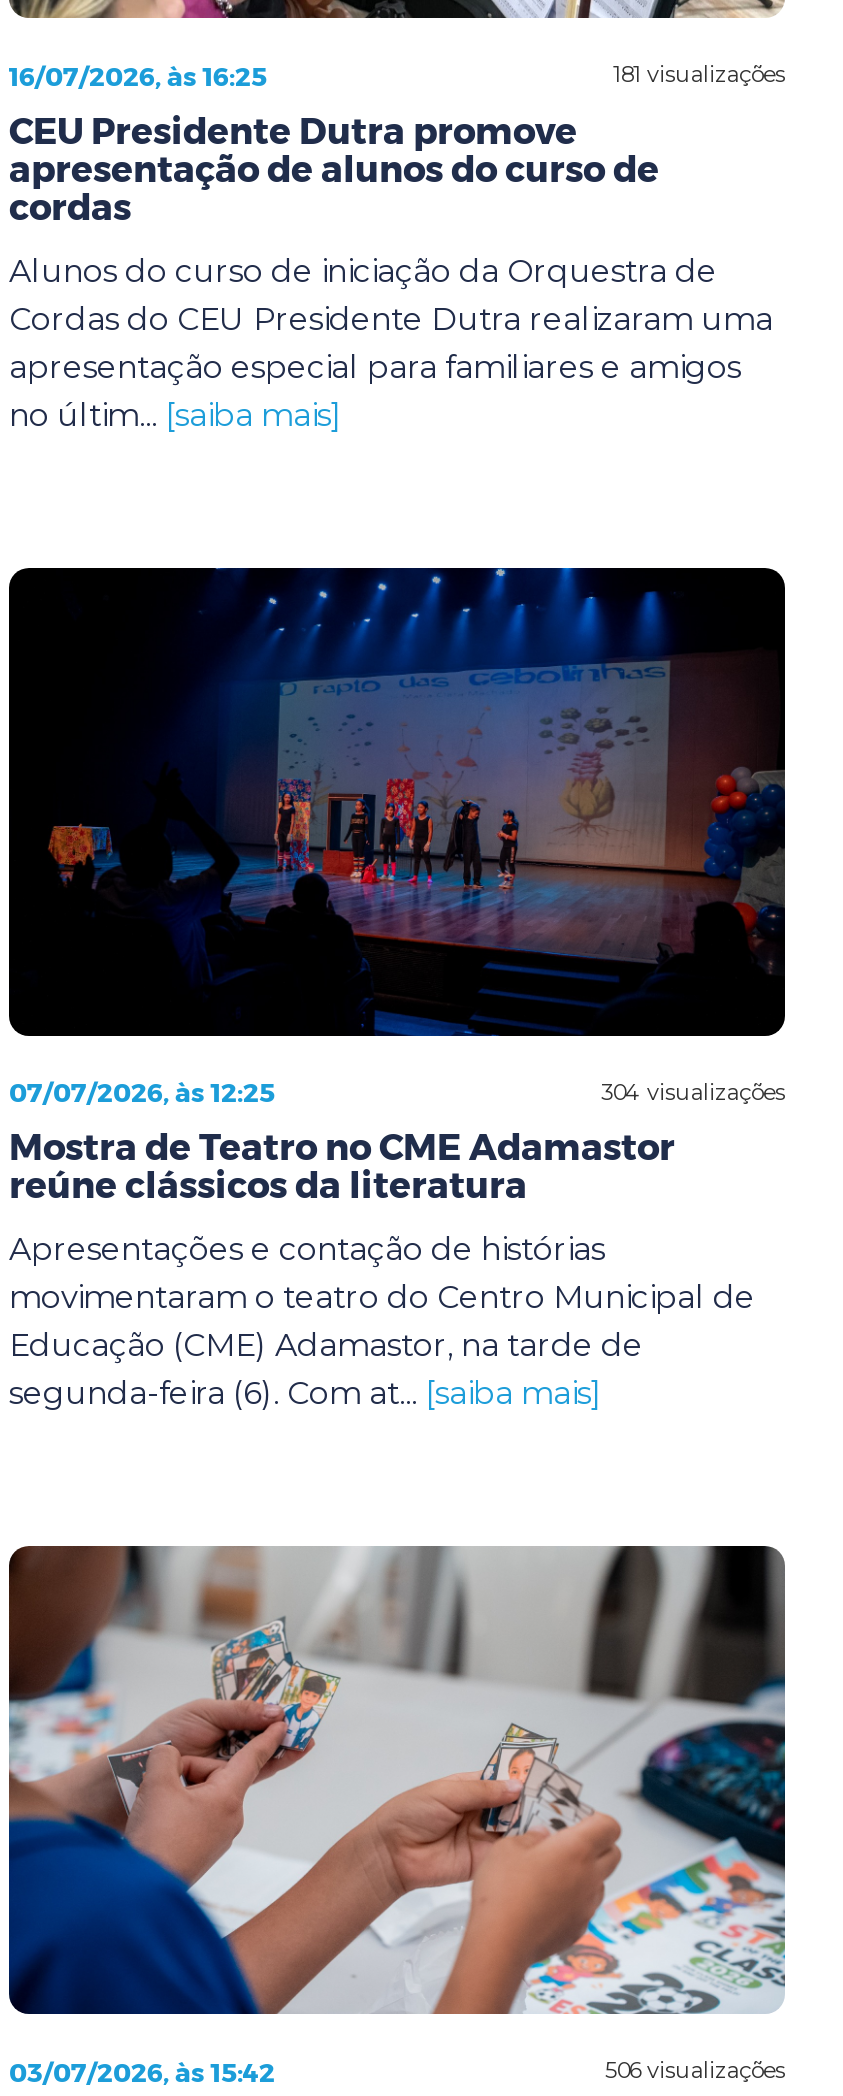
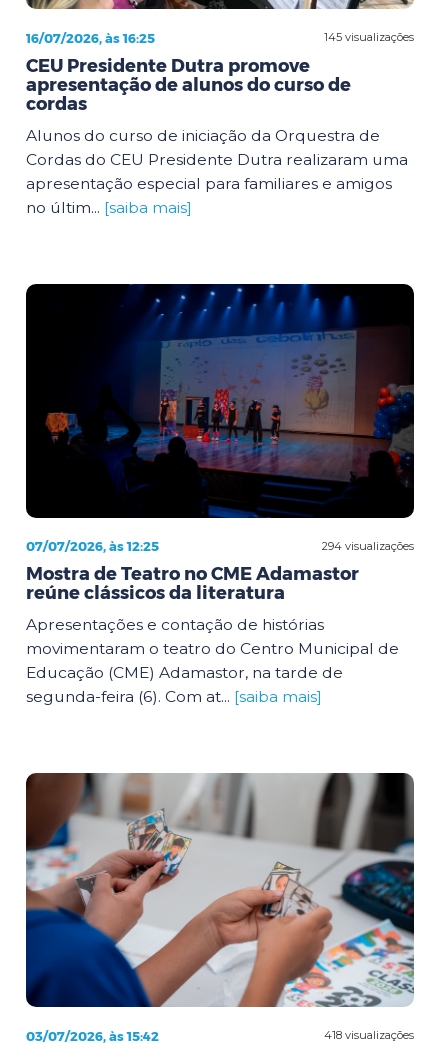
- 181 visualizações
+ 145 visualizações

- 304 visualizações
+ 294 visualizações

- 506 visualizações
+ 418 visualizações
